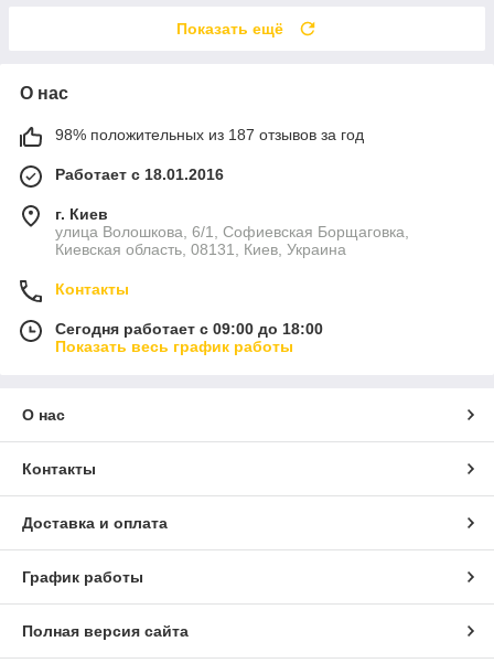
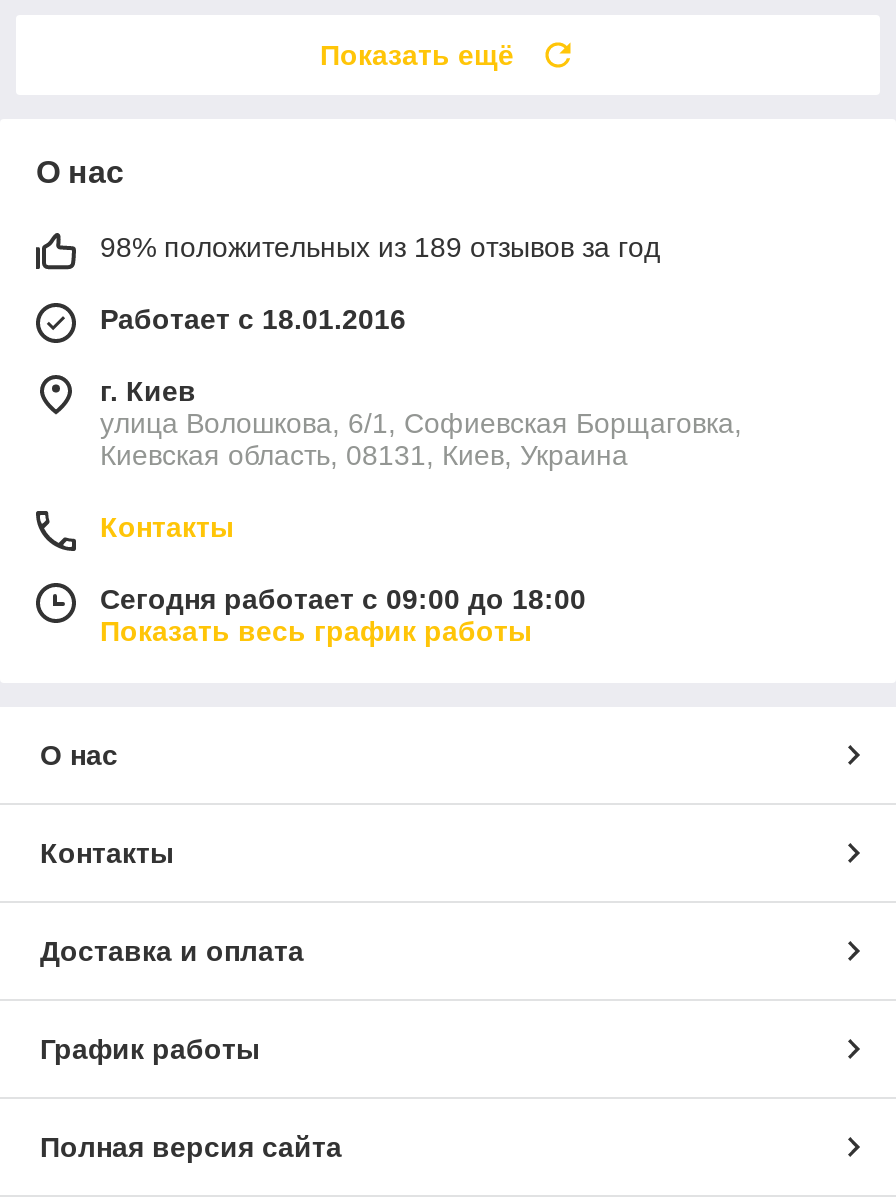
- 98% положительных из 187 отзывов за год
+ 98% положительных из 189 отзывов за год
